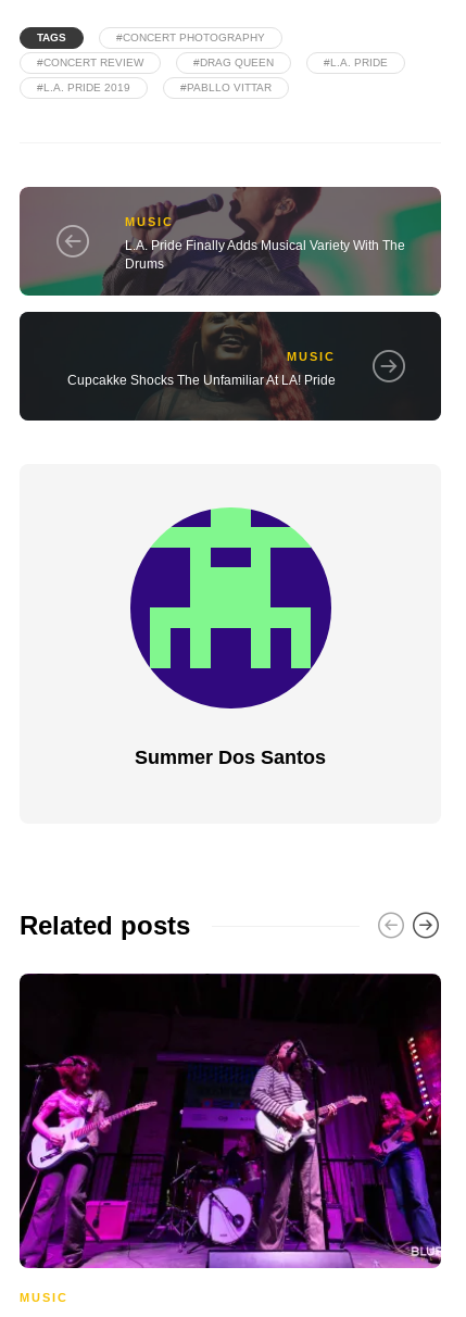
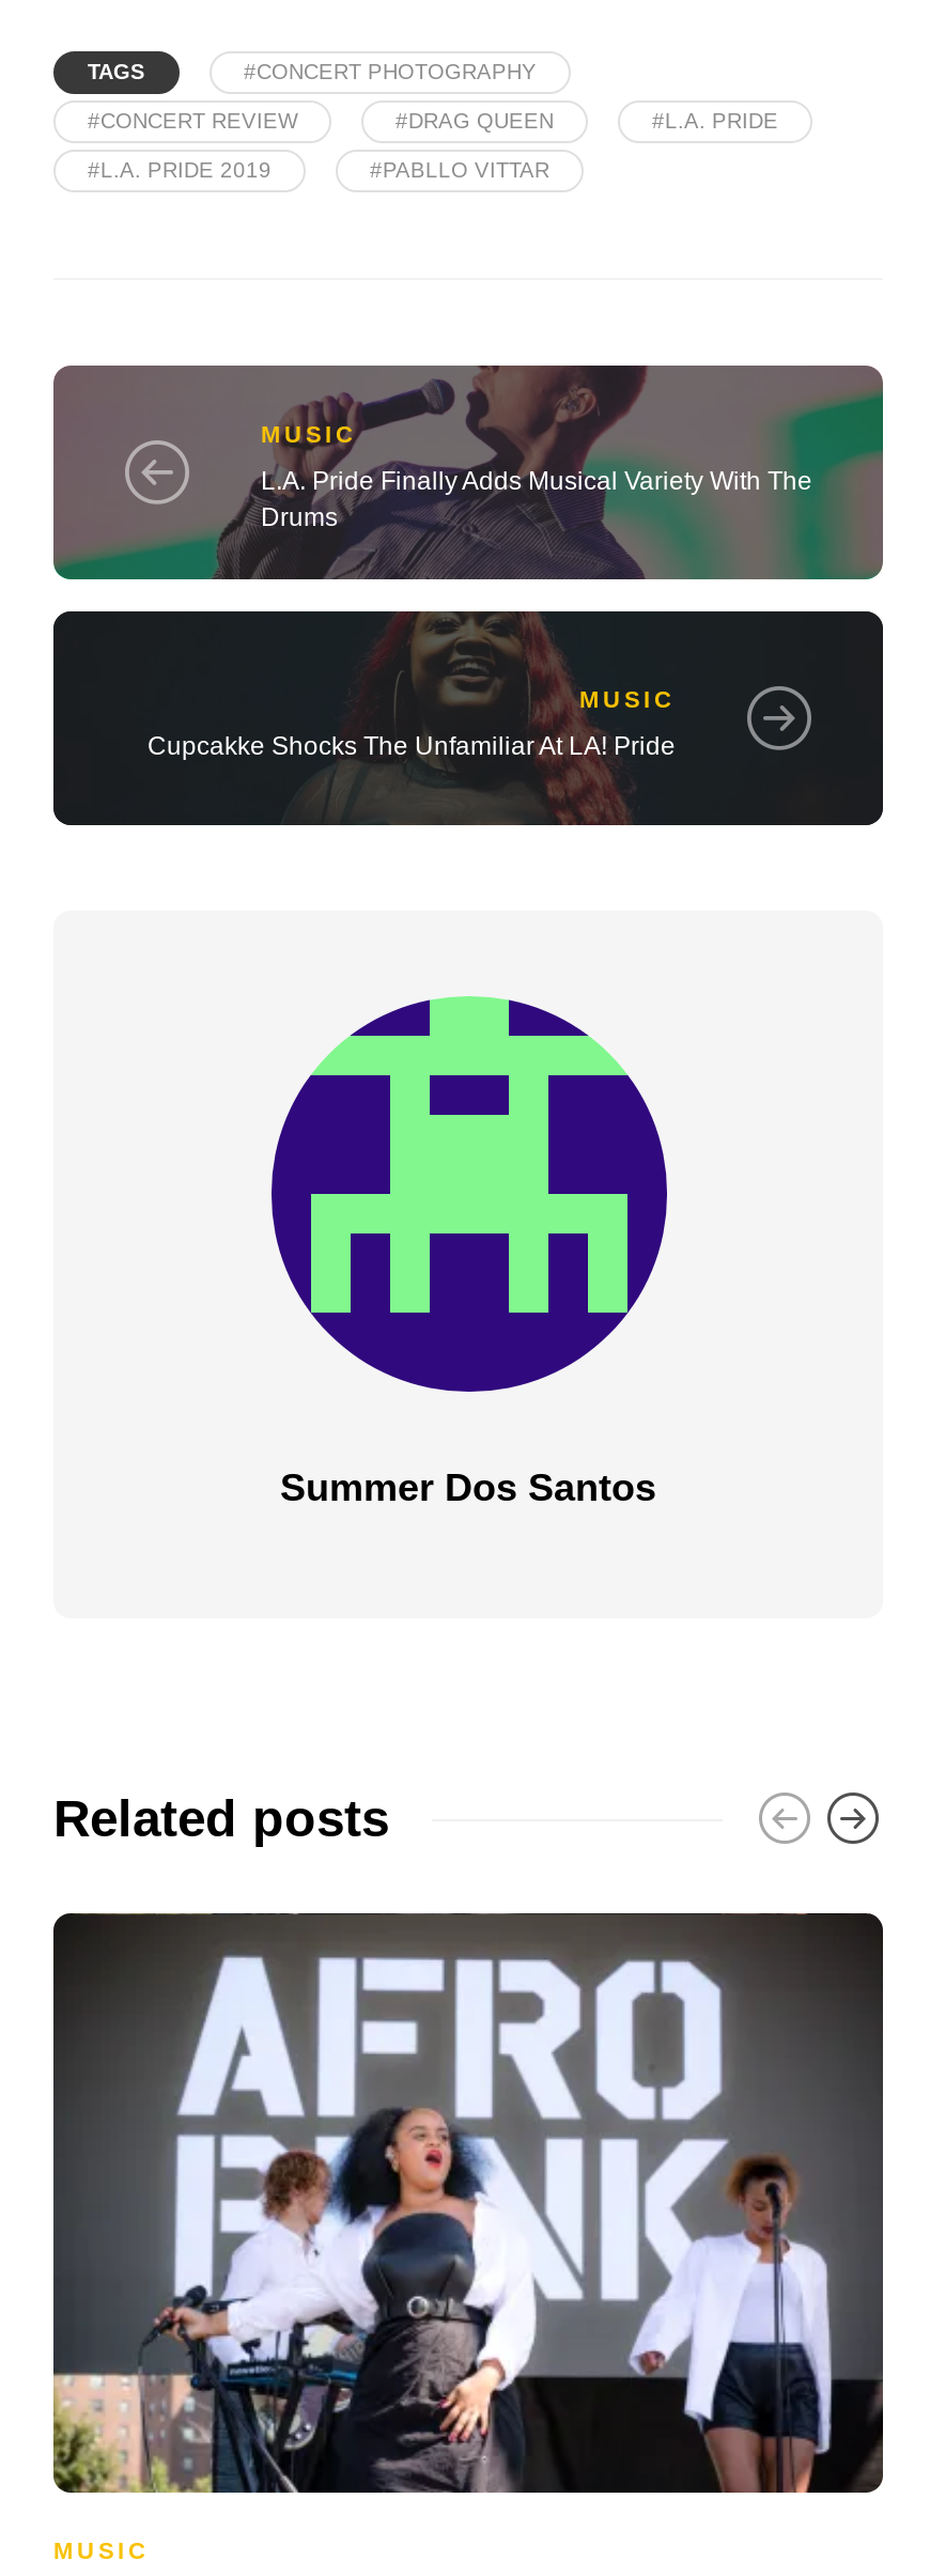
- [image]
+ [image]
